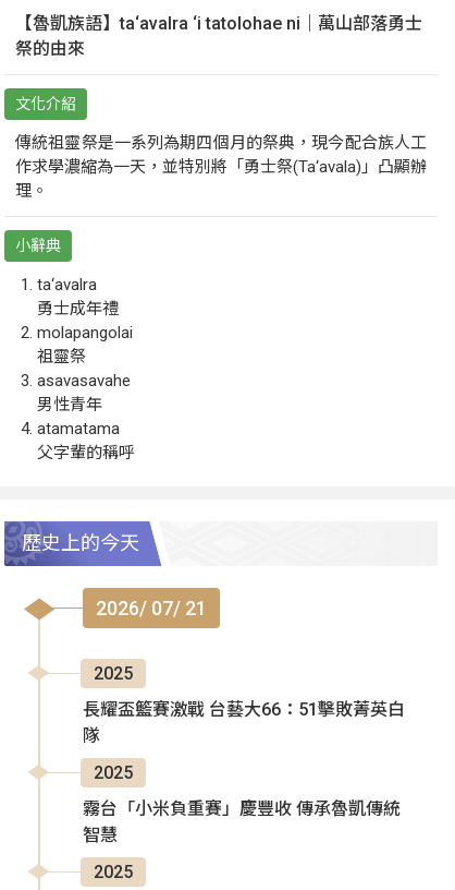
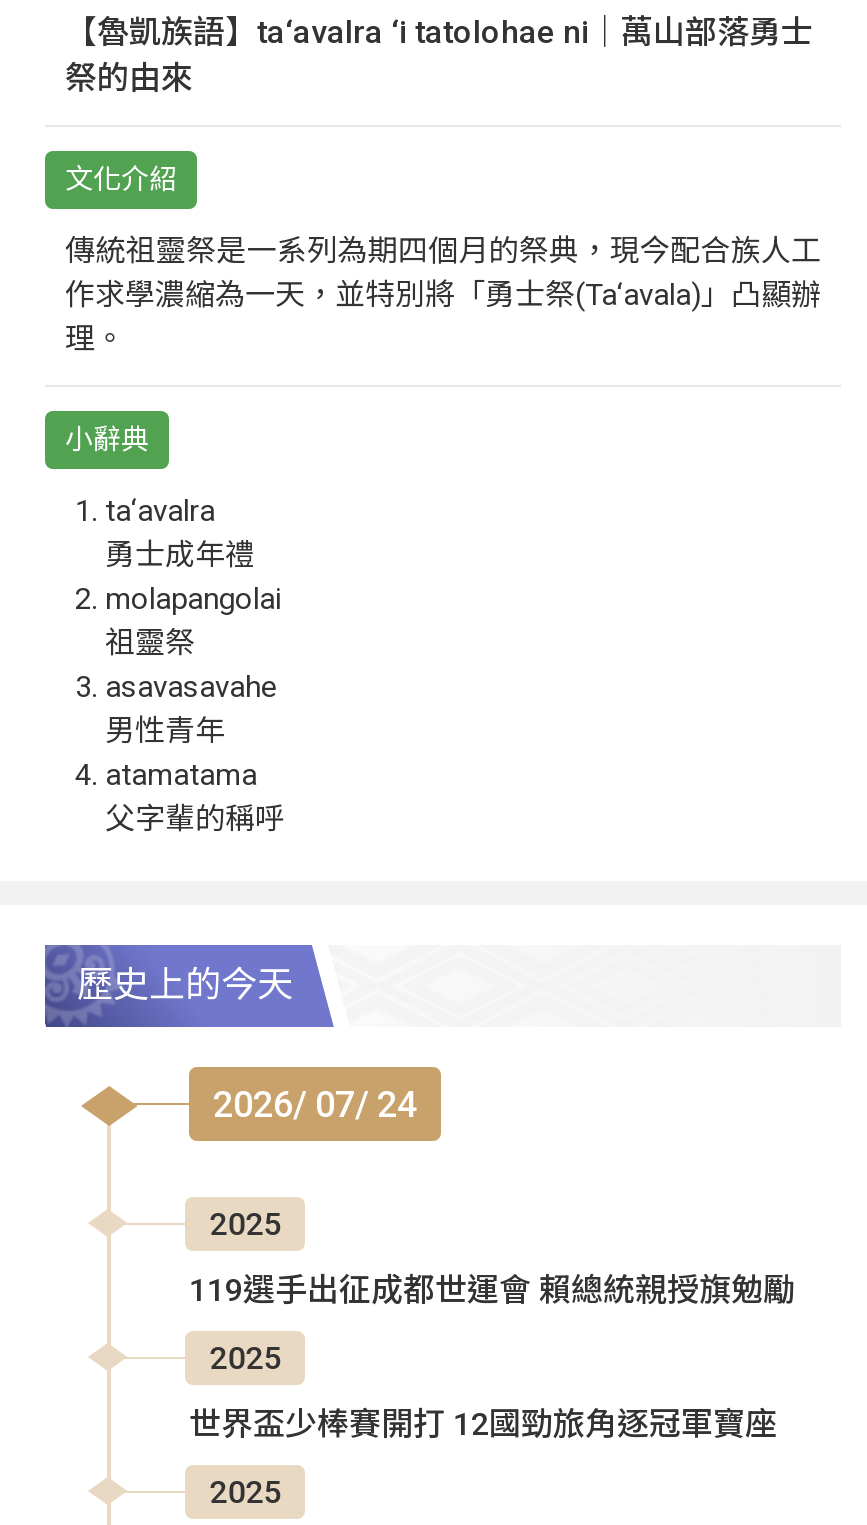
- 2026/ 07/ 21
+ 2026/ 07/ 24

- 長耀盃籃賽激戰 台藝大66：51擊敗菁英白
- 隊
+ 119選手出征成都世運會 賴總統親授旗勉勵

- 霧台「小米負重賽」慶豐收 傳承魯凱傳統
- 智慧
+ 世界盃少棒賽開打 12國勁旅角逐冠軍寶座
